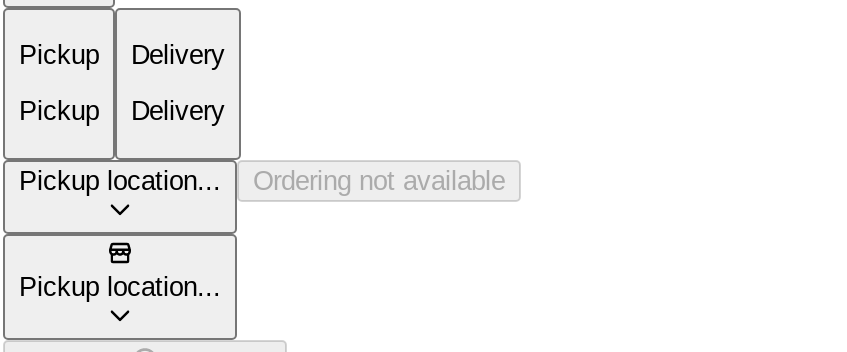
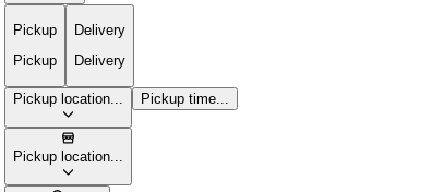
- Ordering not available
+ Pickup time...
